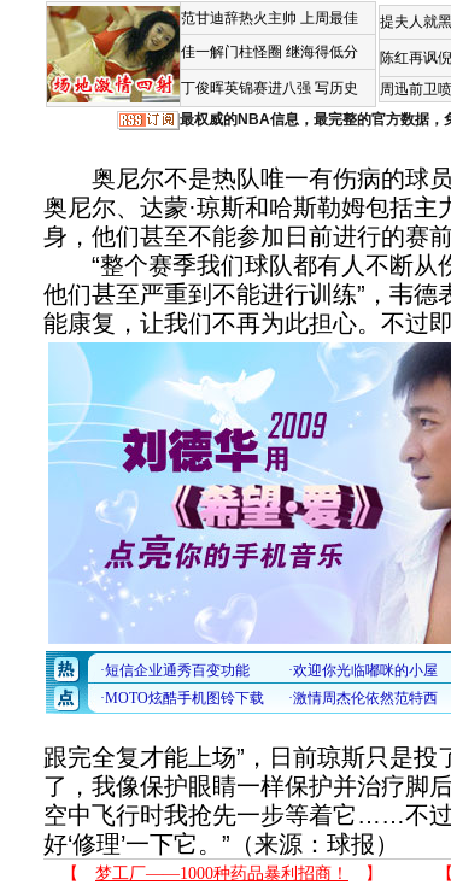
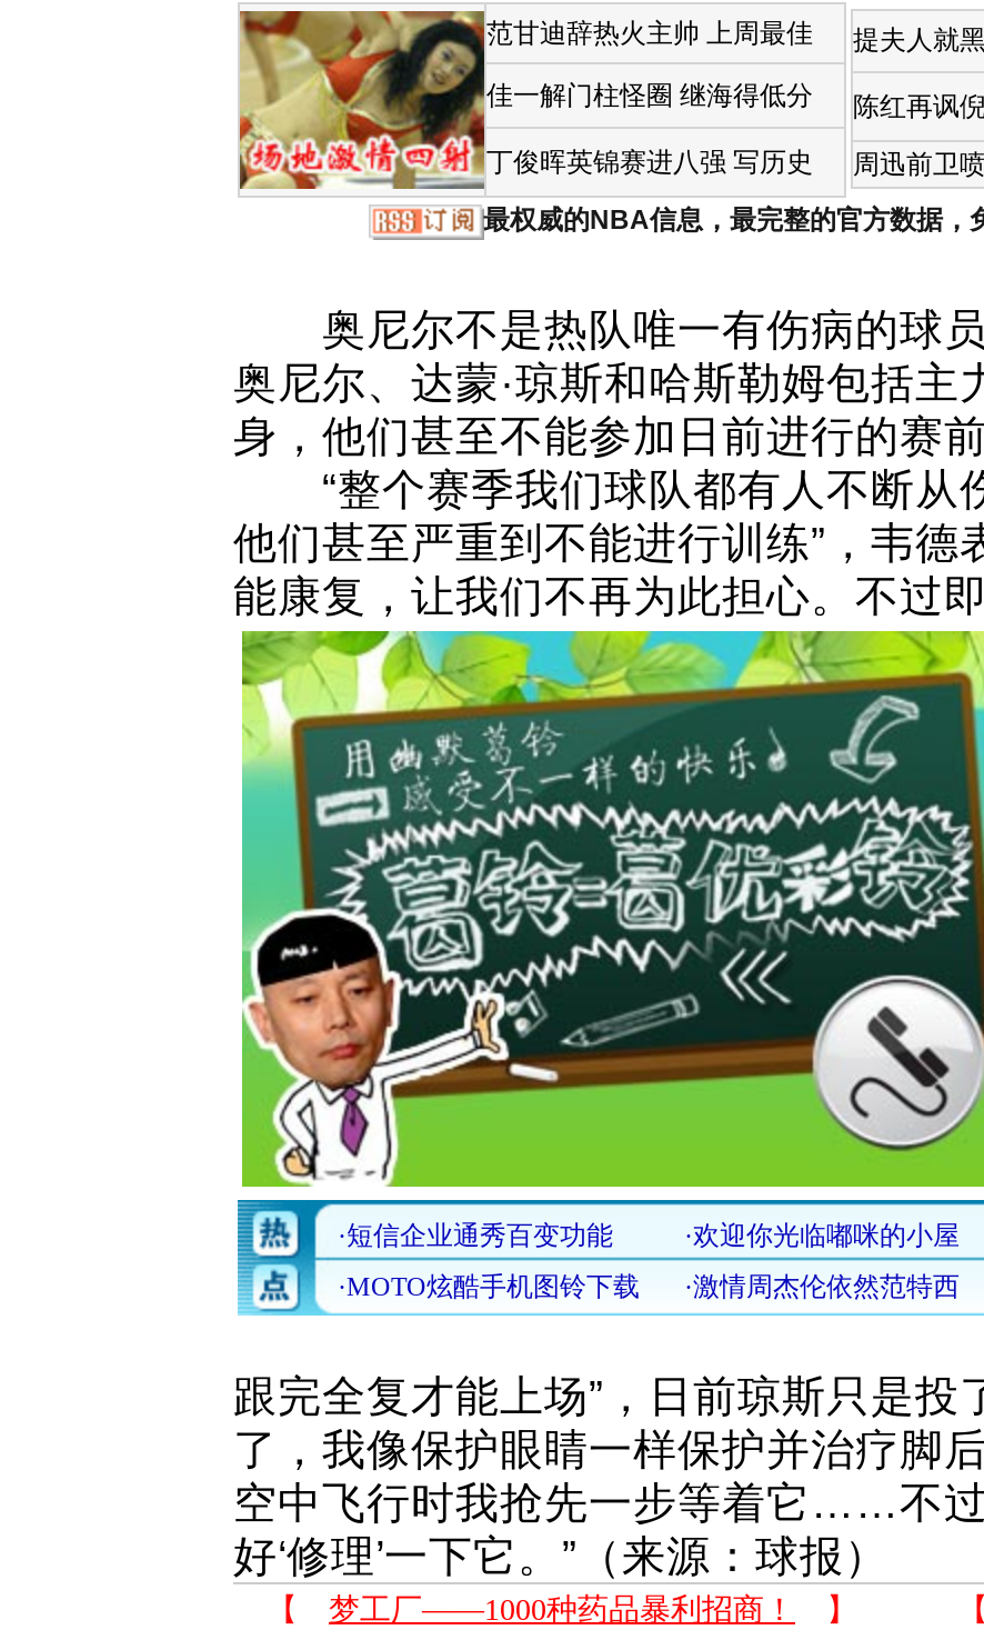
- [image]
+ [image]
